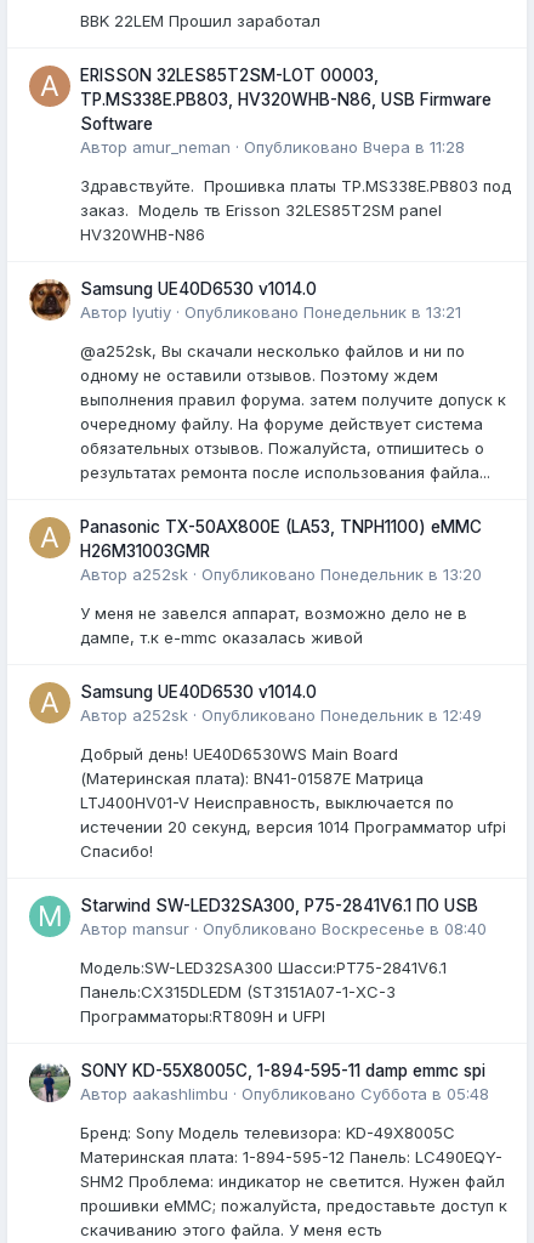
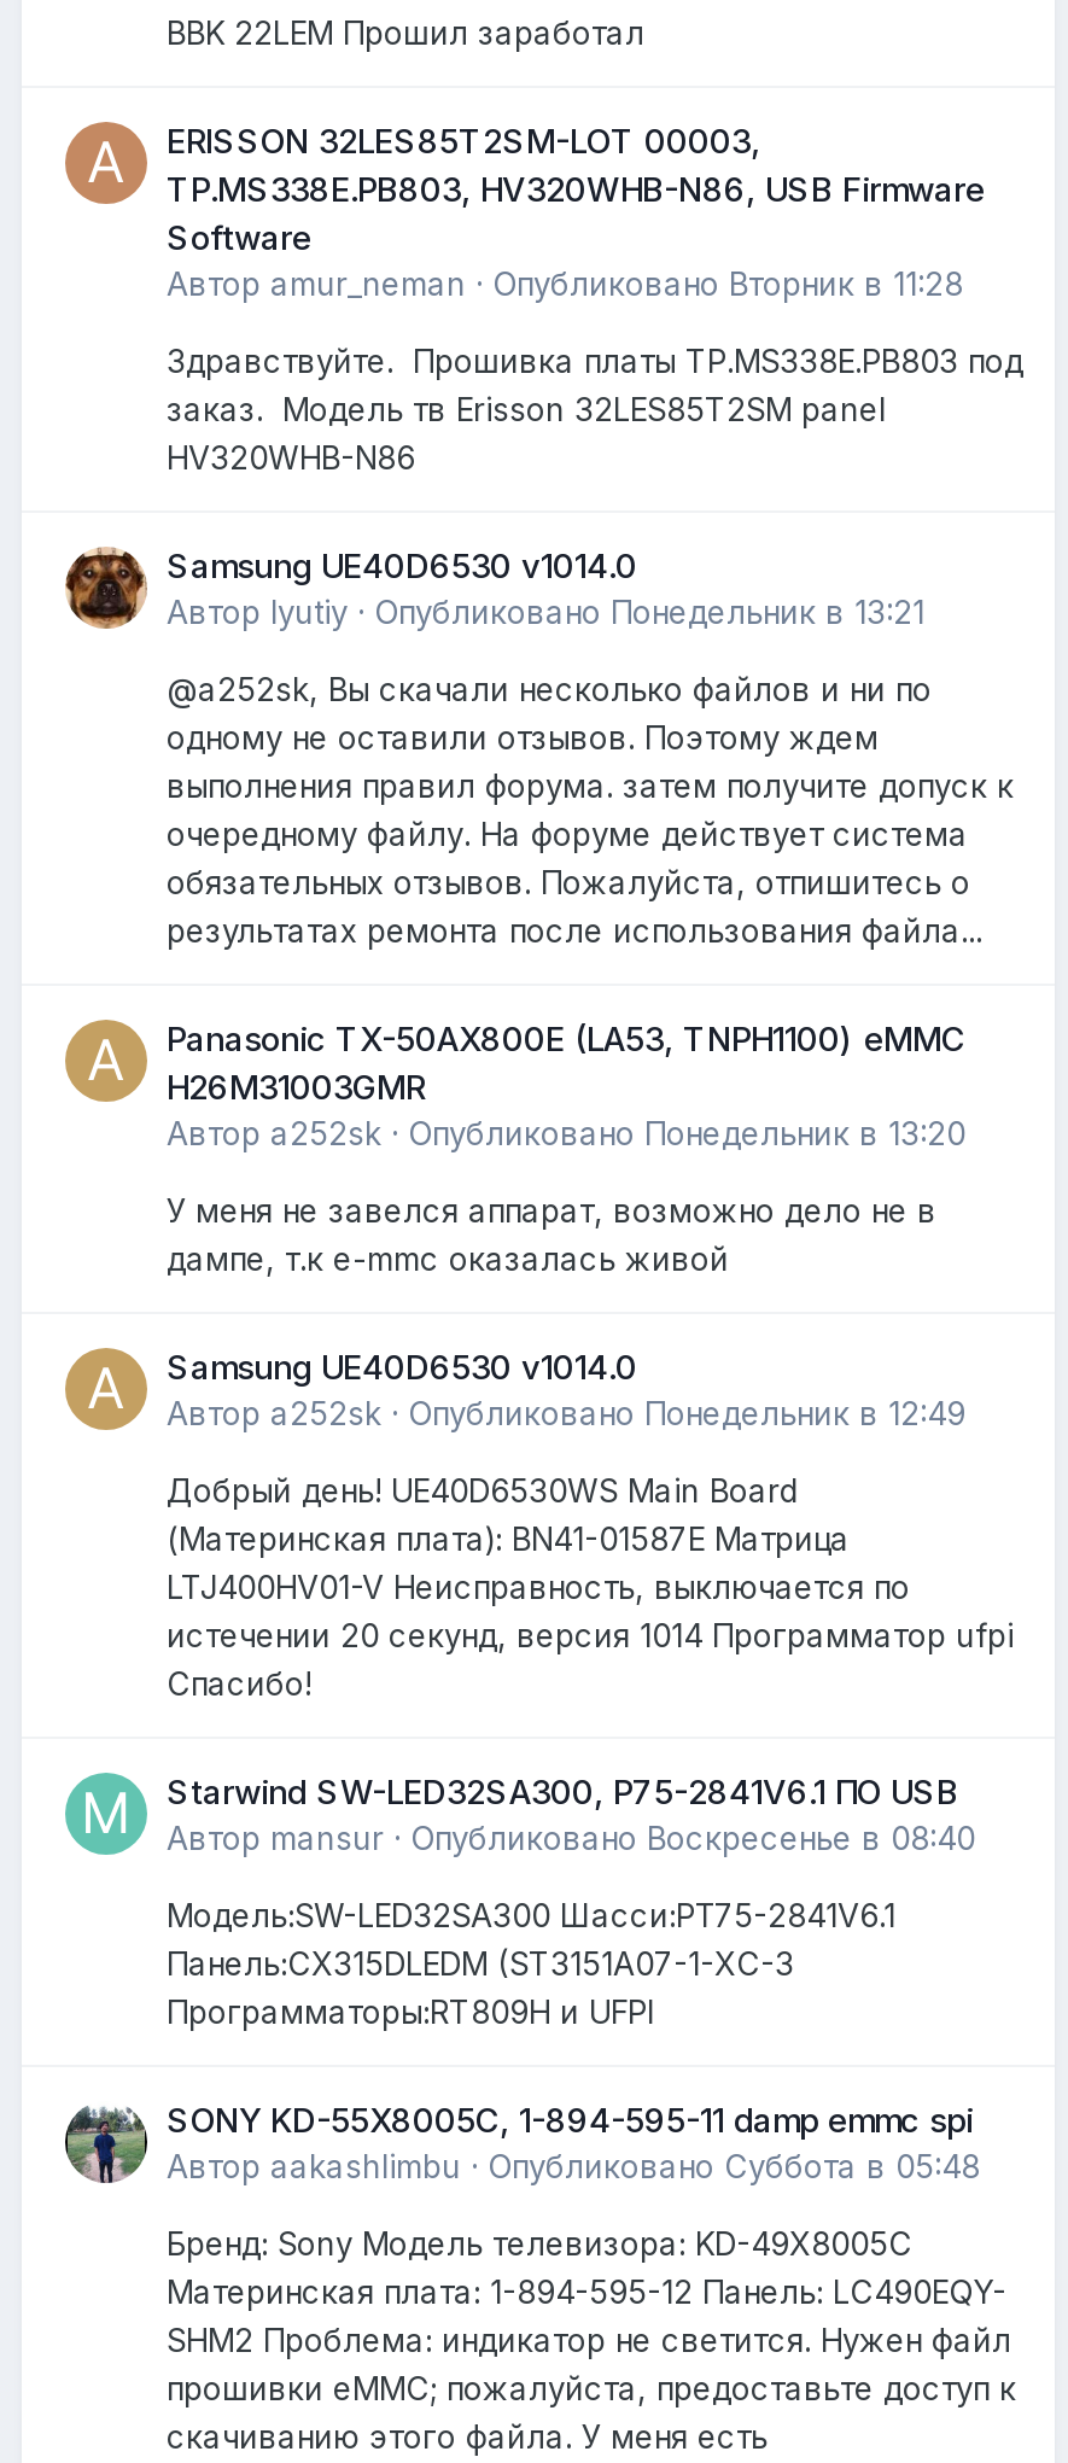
- Автор amur_neman · Опубликовано Вчера в 11:28
+ Автор amur_neman · Опубликовано Вторник в 11:28
